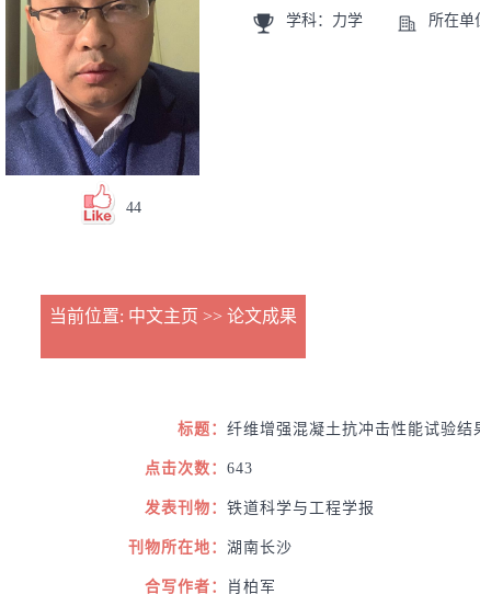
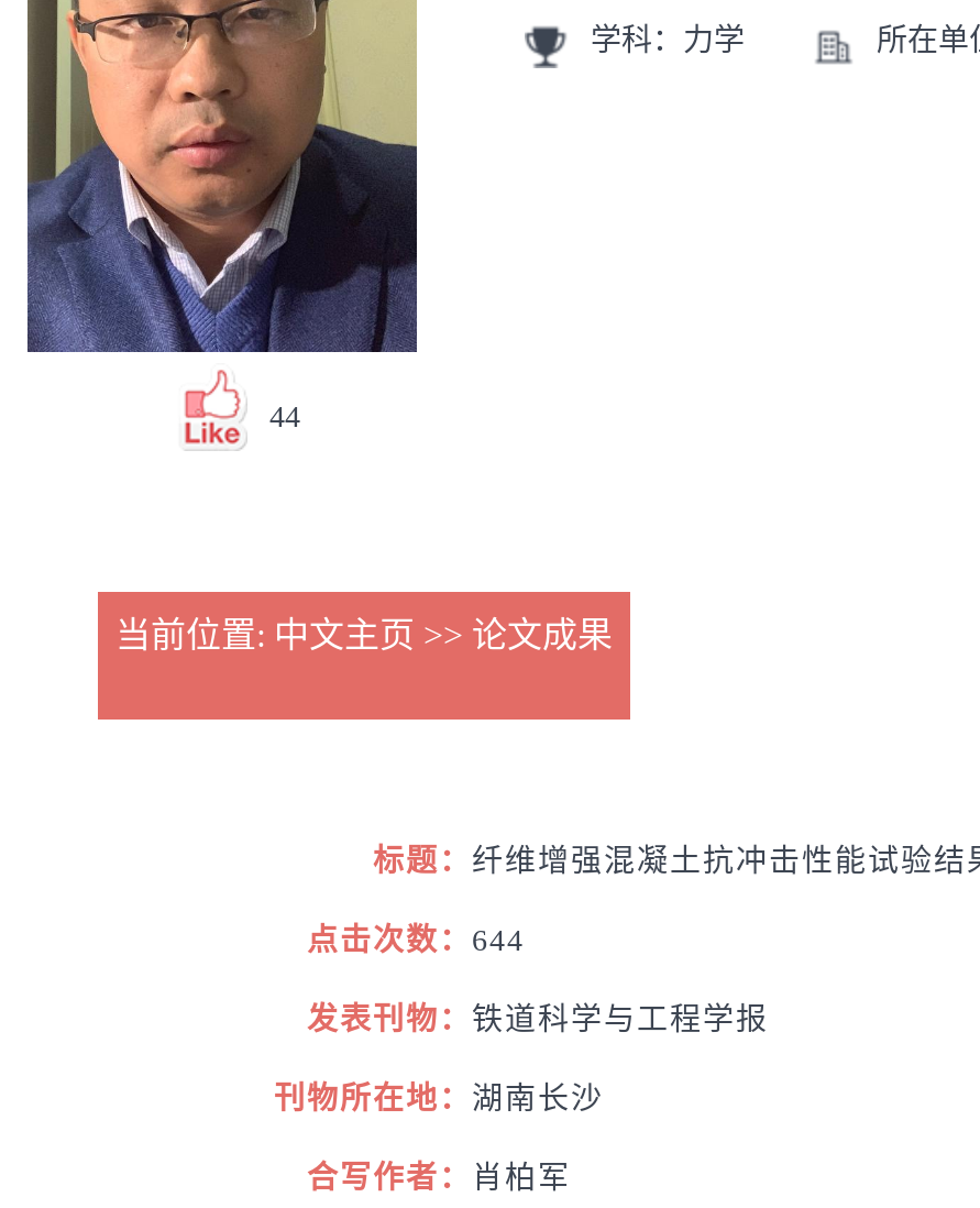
- 点击次数：643
+ 点击次数：644
